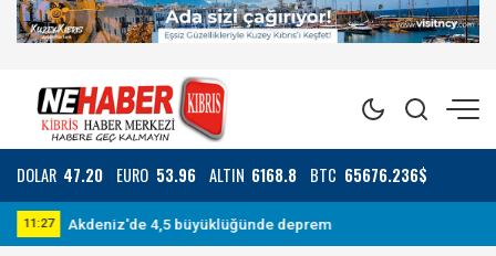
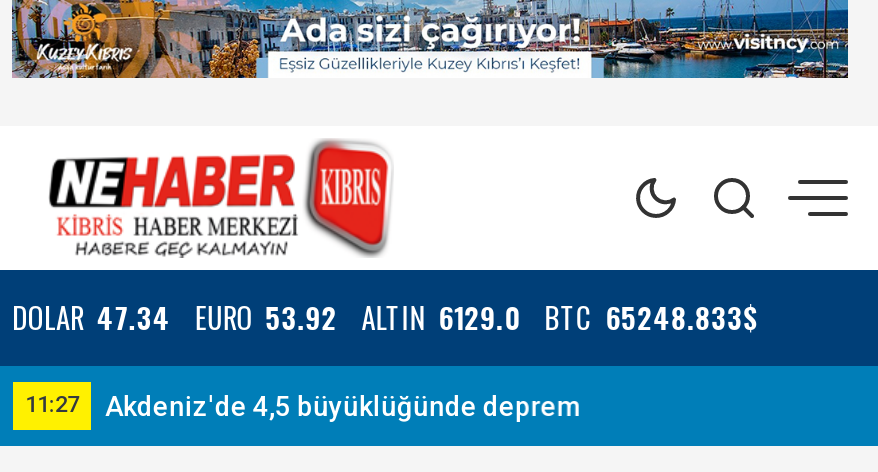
- DOLAR 47.20 EURO 53.96 ALTIN 6168.8 BTC 65676.236$
+ DOLAR 47.34 EURO 53.92 ALTIN 6129.0 BTC 65248.833$
